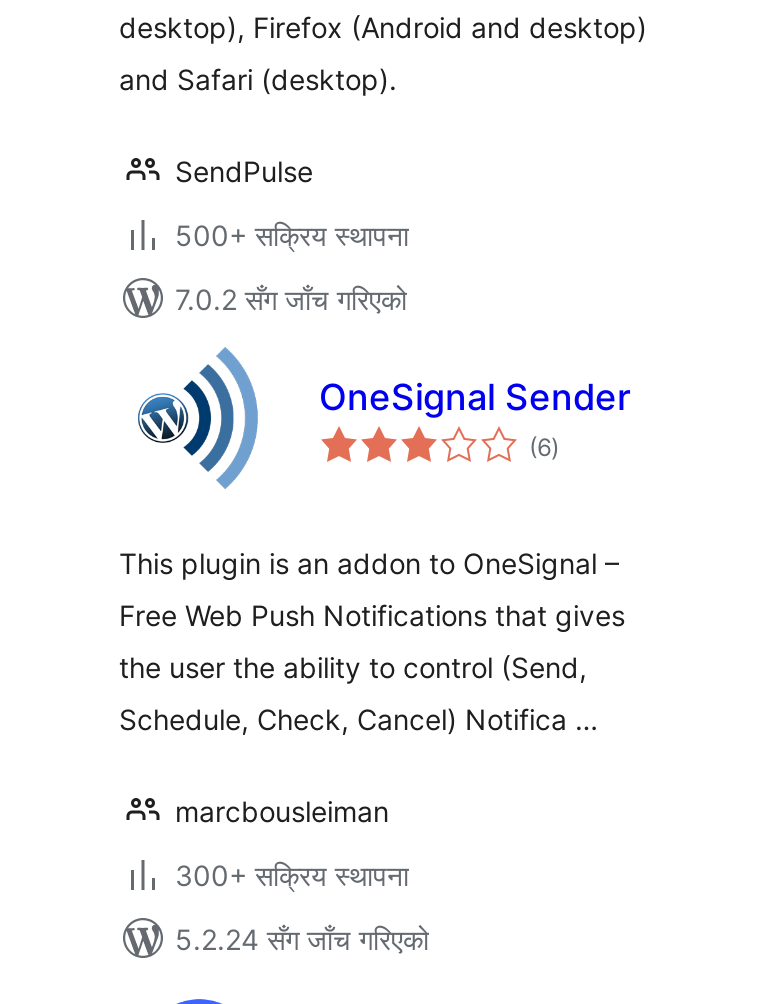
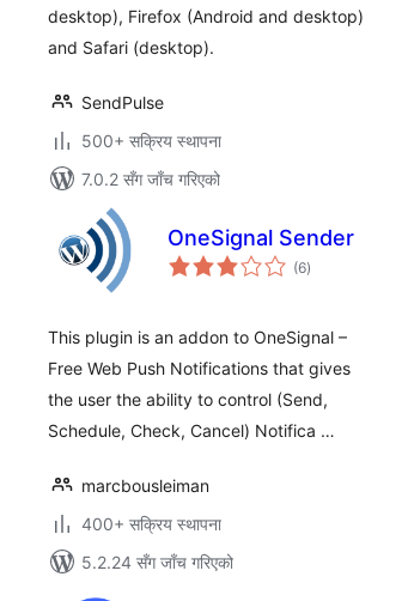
- 300+ सक्रिय स्थापना
+ 400+ सक्रिय स्थापना
